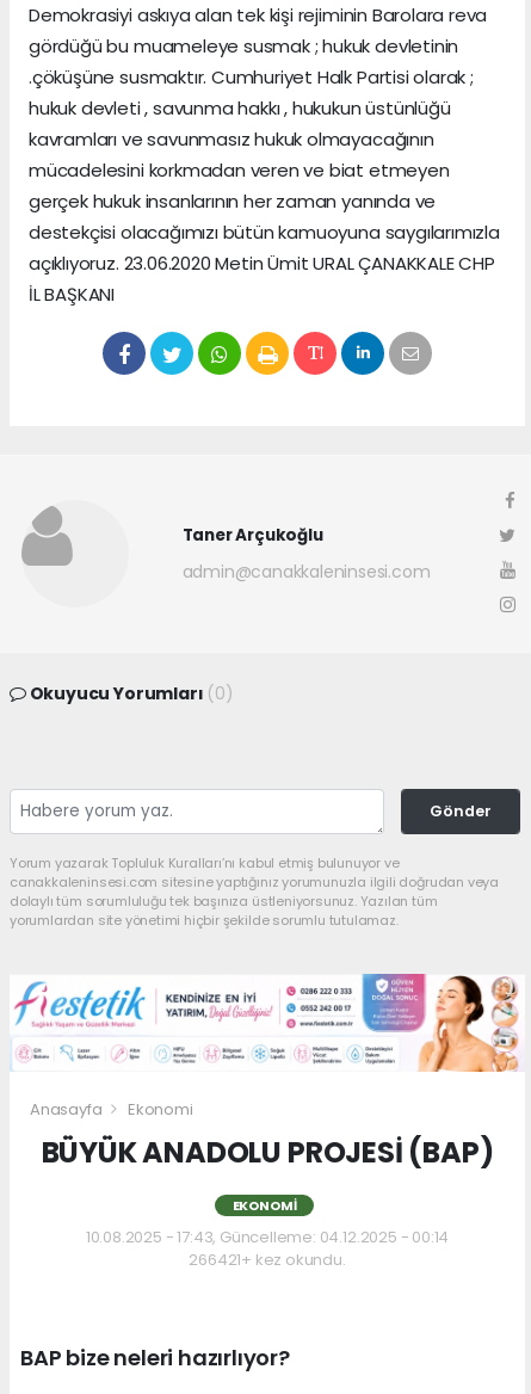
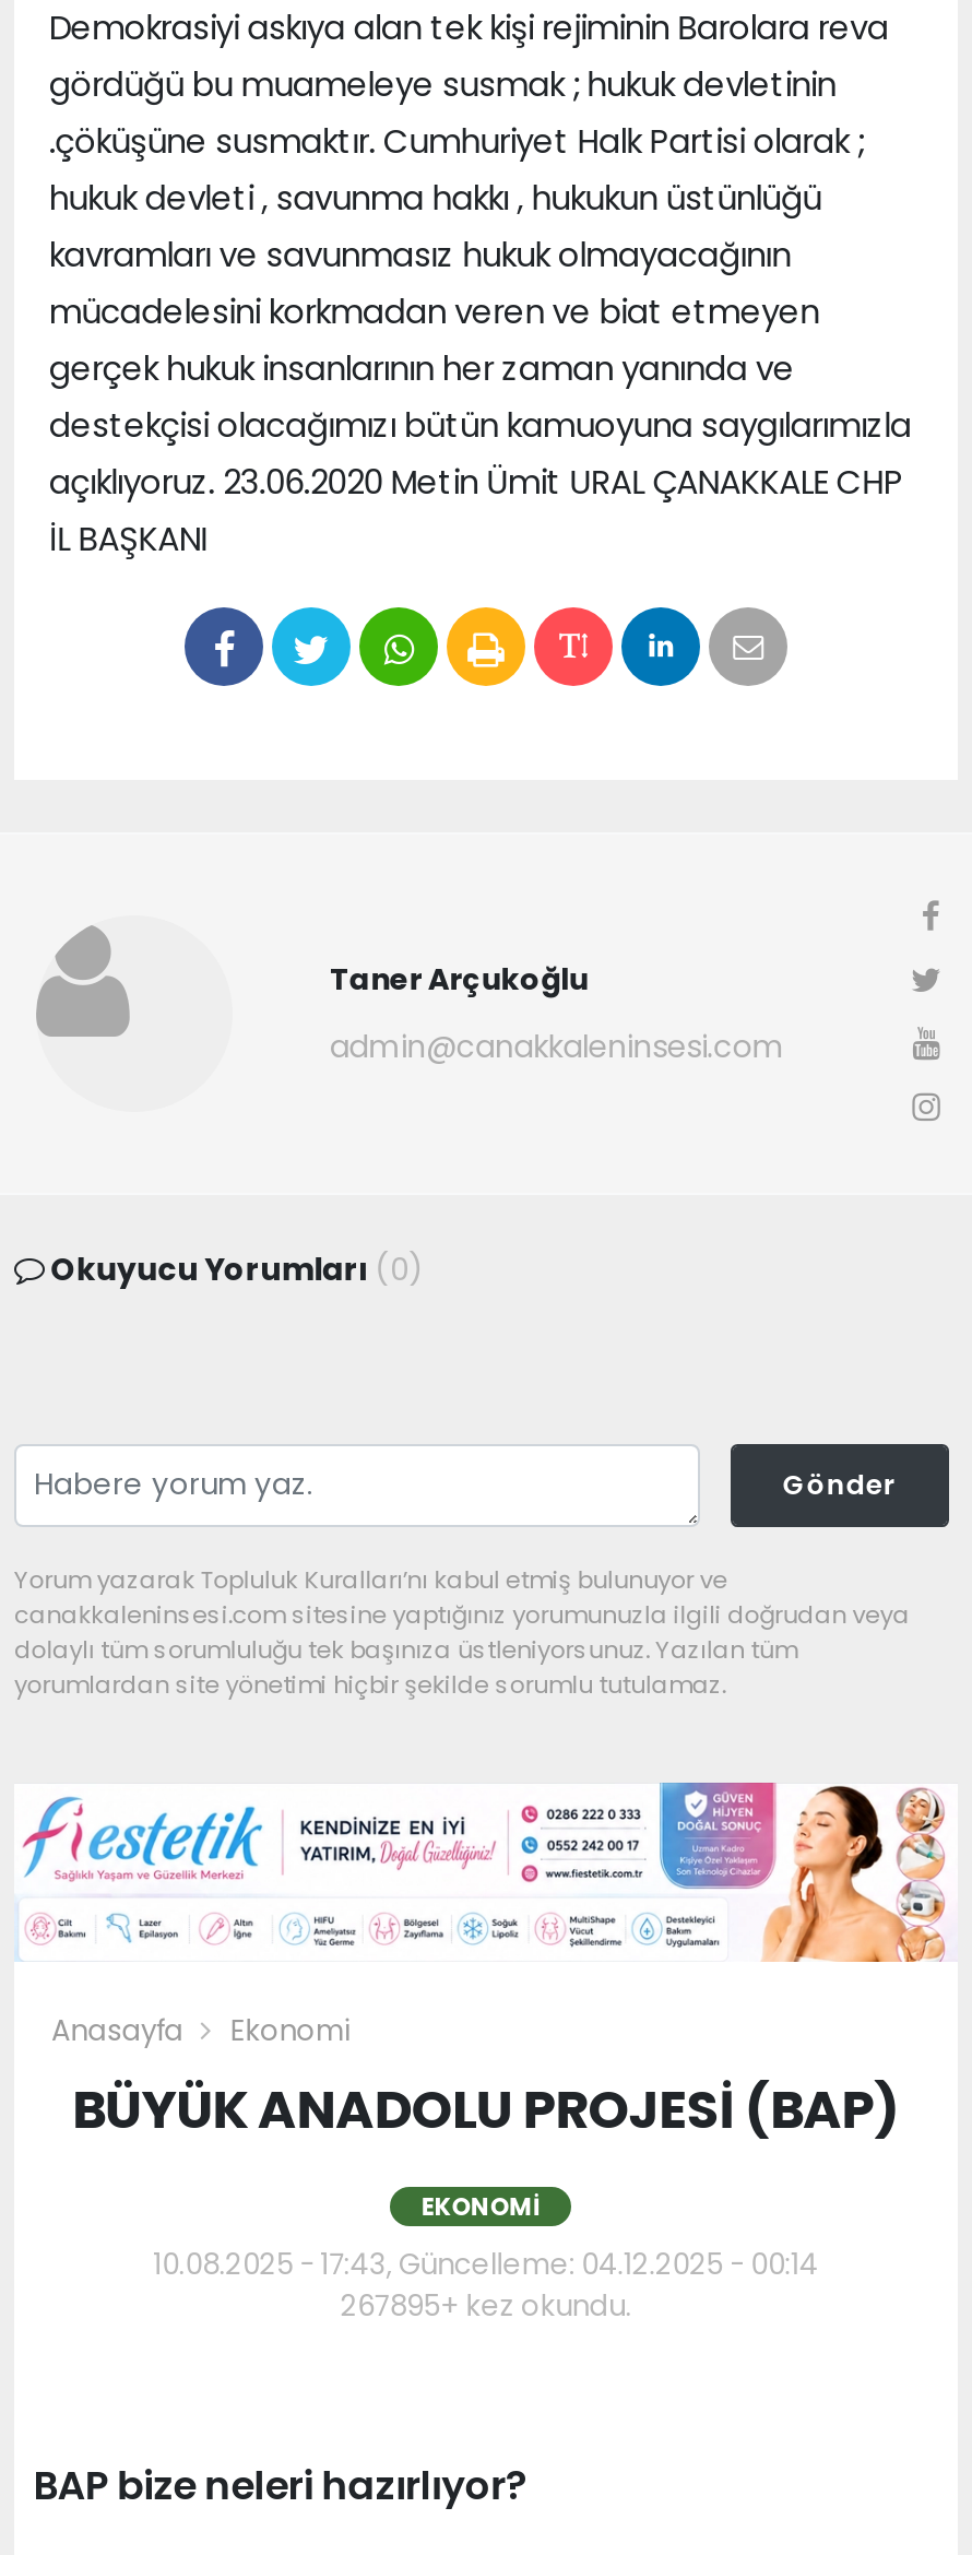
- 266421+ kez okundu.
+ 267895+ kez okundu.
